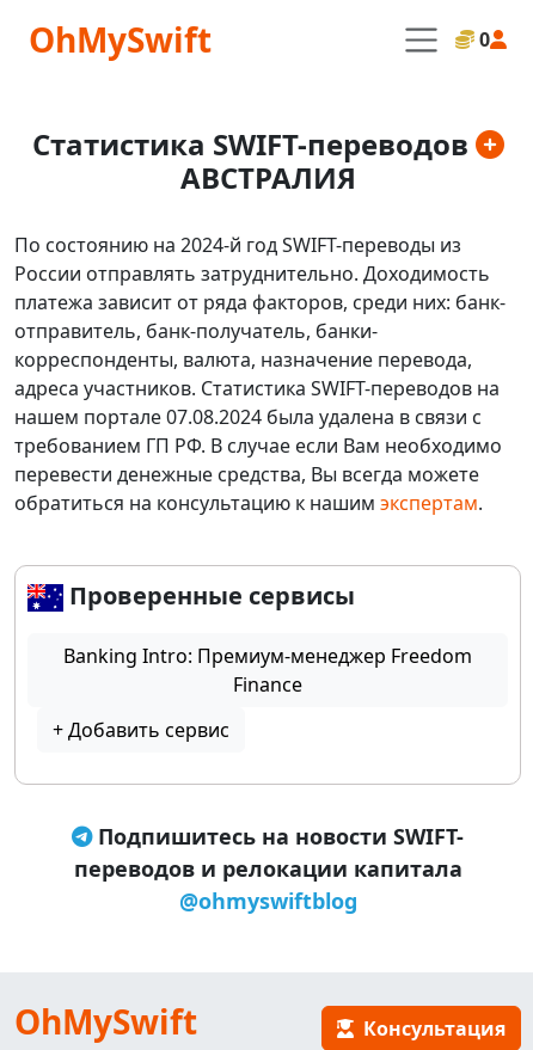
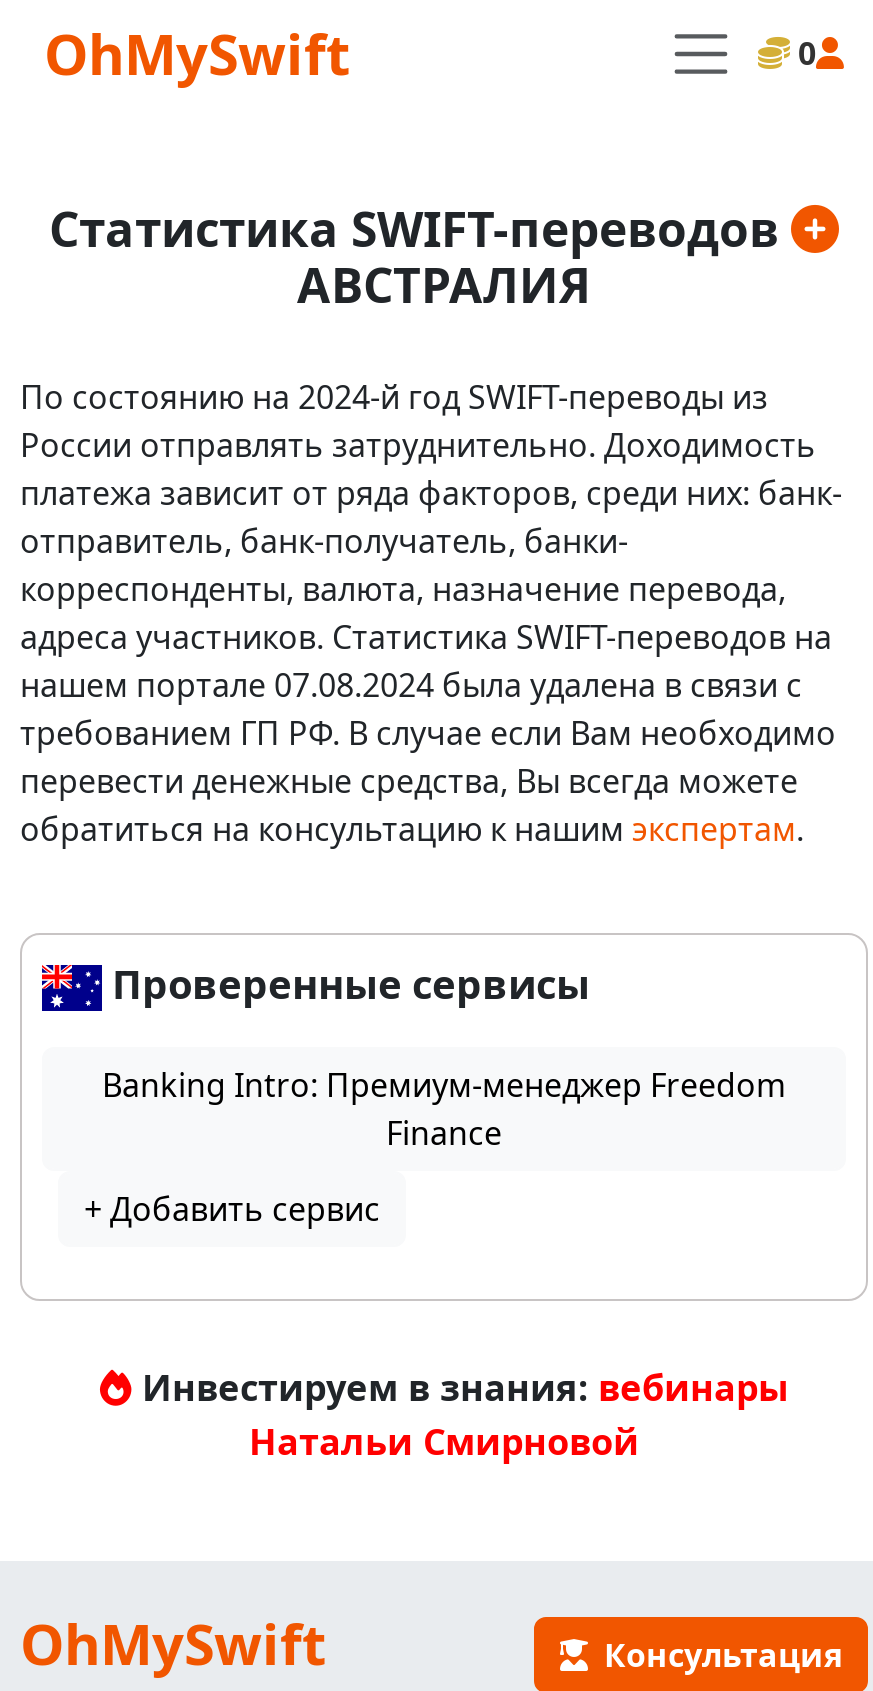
- Подпишитесь на новости SWIFT-
- переводов и релокации капитала
- @ohmyswiftblog
+ Инвестируем в знания: вебинары
+ Натальи Смирновой
